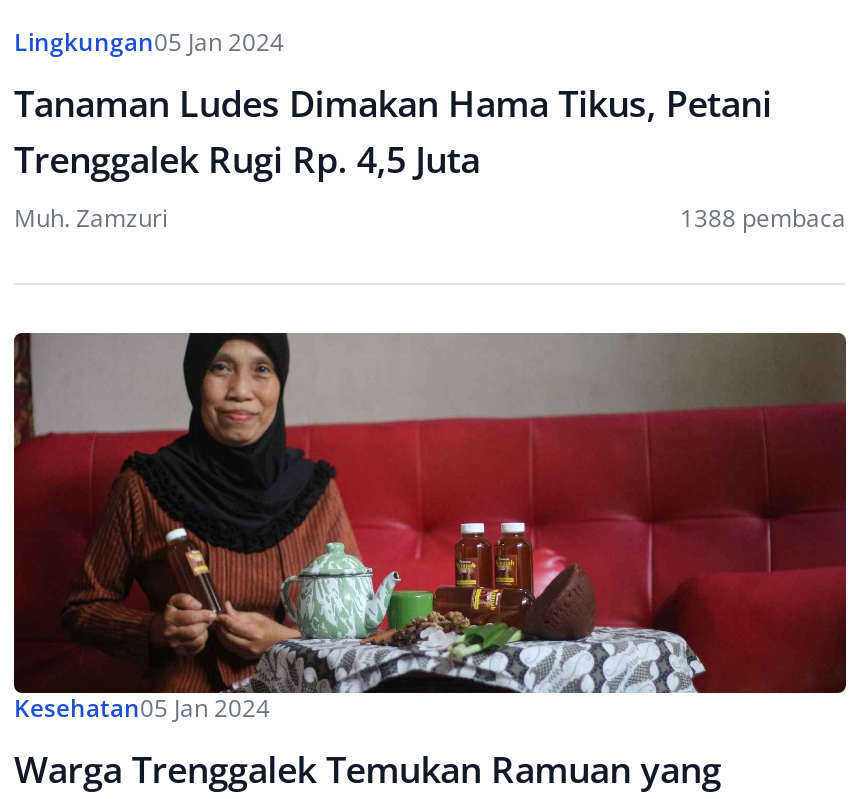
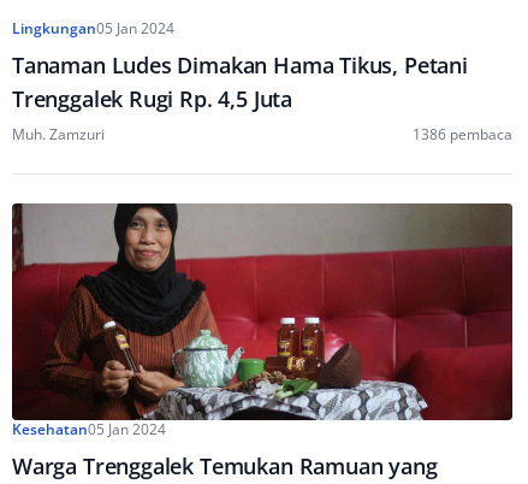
- 1388 pembaca
+ 1386 pembaca
